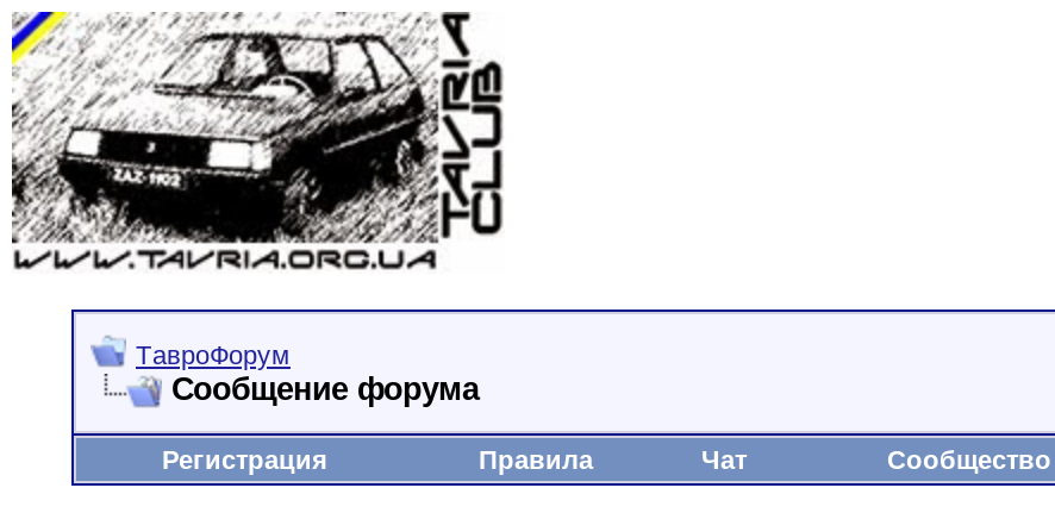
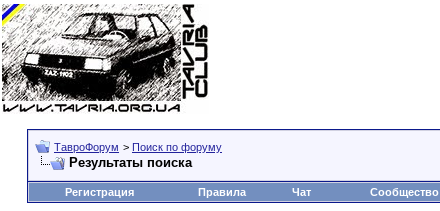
- ТавроФорум
- Сообщение форума
+ ТавроФорум > Поиск по форуму
+ Результаты поиска
